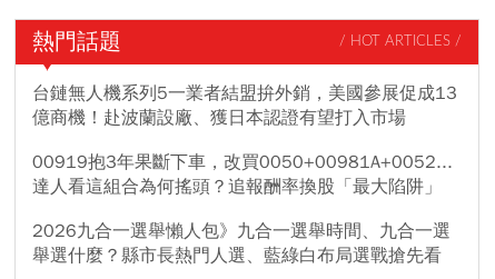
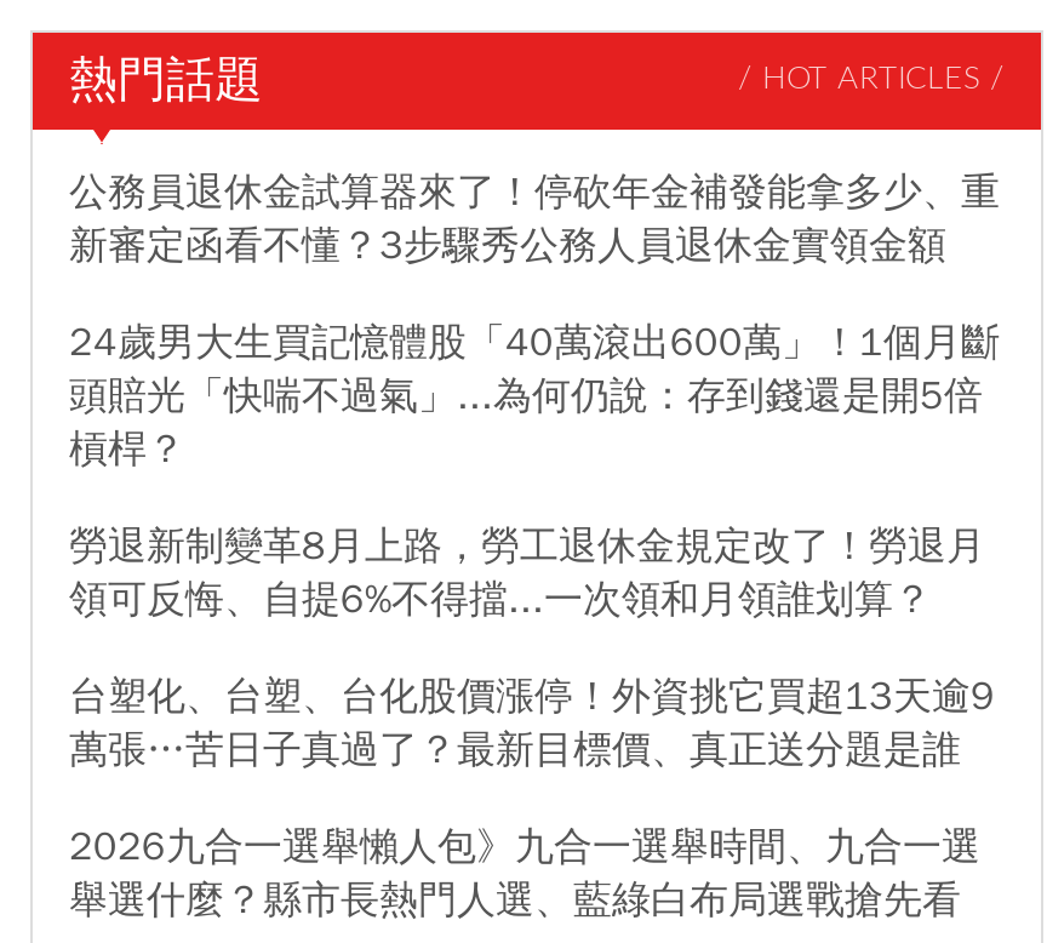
- 台鏈無人機系列5一業者結盟拚外銷，美國參展促成13
- 億商機！赴波蘭設廠、獲日本認證有望打入市場
- 00919抱3年果斷下車，改買0050+00981A+0052...
- 達人看這組合為何搖頭？追報酬率換股「最大陷阱」
+ 公務員退休金試算器來了！停砍年金補發能拿多少、重
+ 新審定函看不懂？3步驟秀公務人員退休金實領金額
+ 24歲男大生買記憶體股「40萬滾出600萬」！1個月斷
+ 頭賠光「快喘不過氣」...為何仍說：存到錢還是開5倍
+ 槓桿？
+ 勞退新制變革8月上路，勞工退休金規定改了！勞退月
+ 領可反悔、自提6%不得擋...一次領和月領誰划算？
+ 台塑化、台塑、台化股價漲停！外資挑它買超13天逾9
+ 萬張…苦日子真過了？最新目標價、真正送分題是誰
